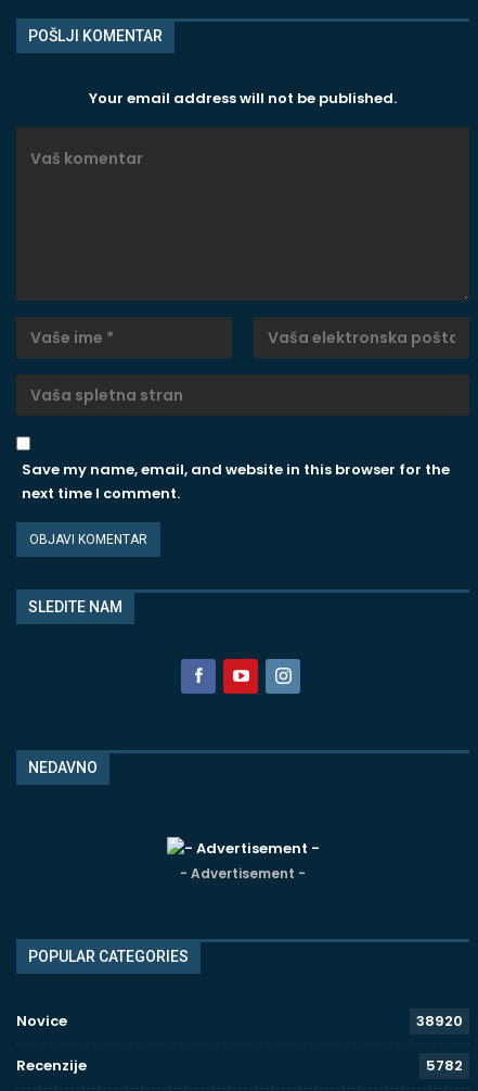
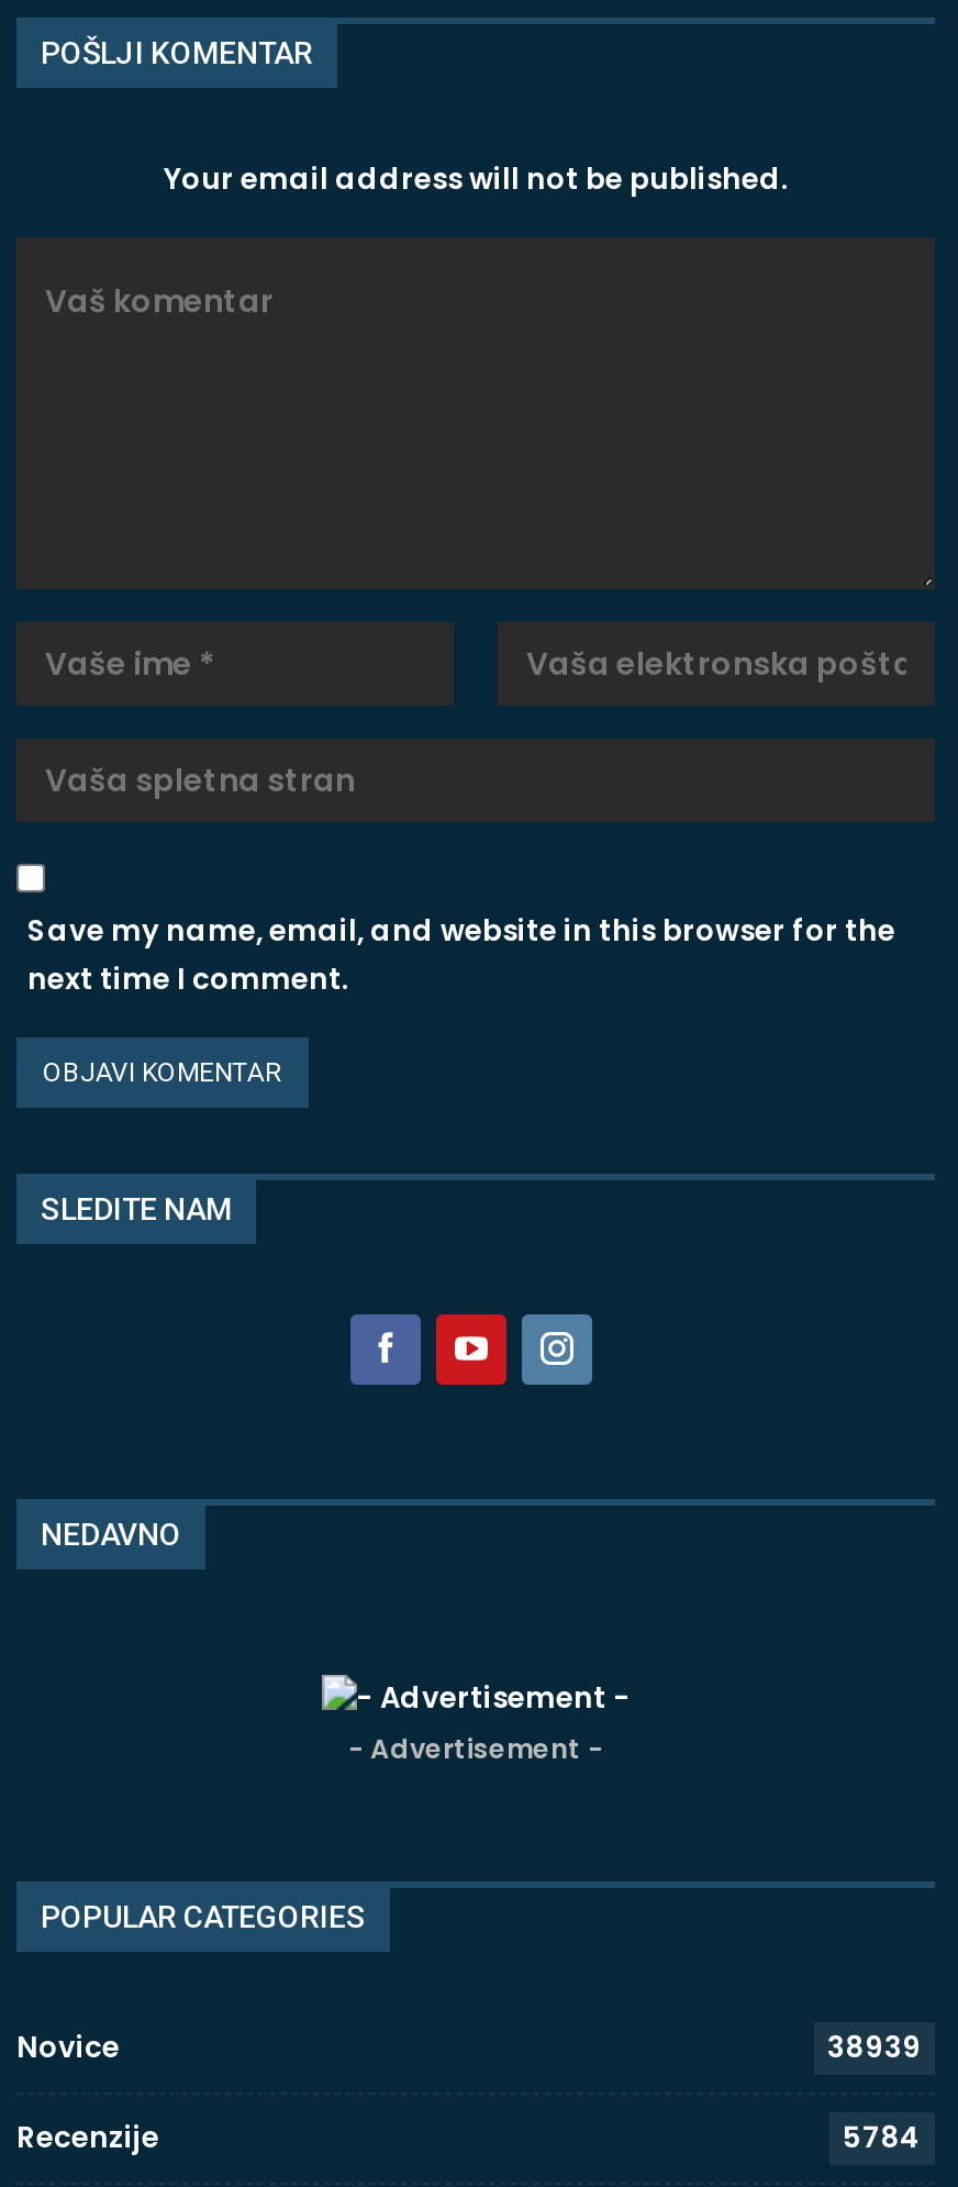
- 38920
+ 38939

- 5782
+ 5784
